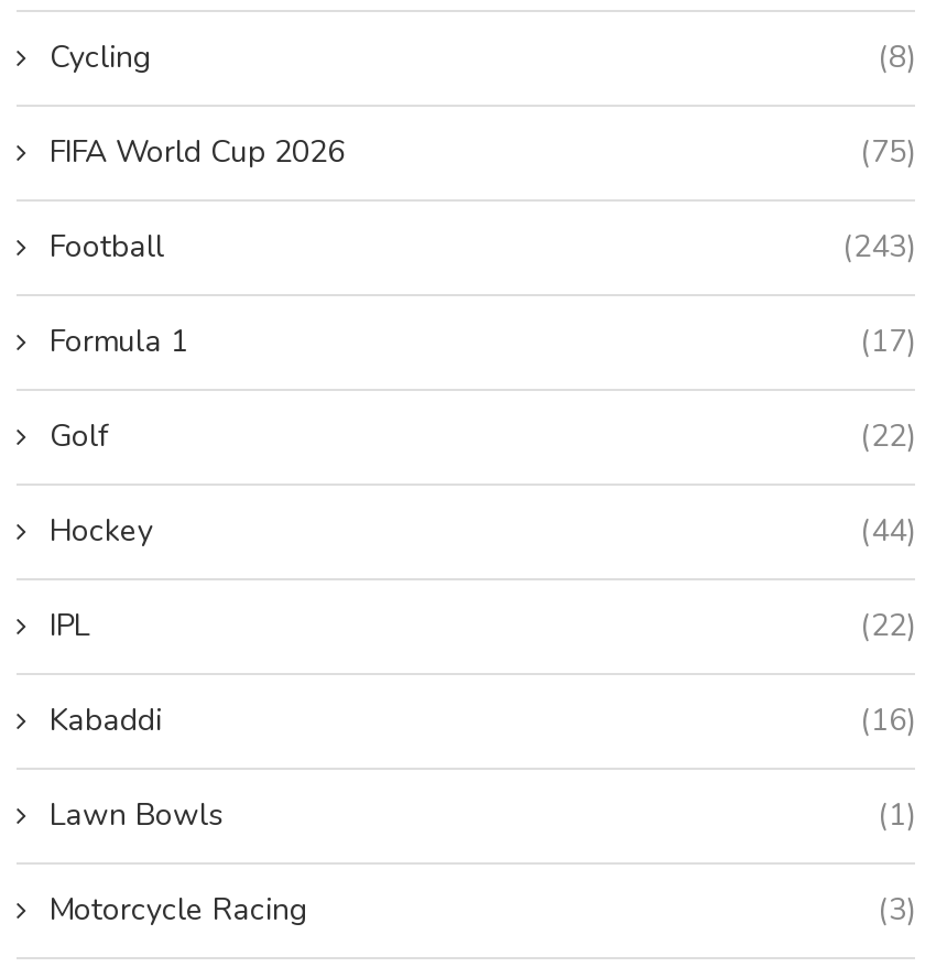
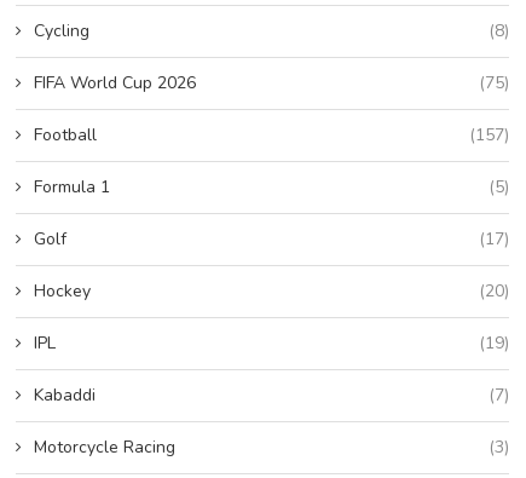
- (243)
+ (157)

- (17)
+ (5)

- (22)
+ (17)

- (44)
+ (20)

- (22)
+ (19)

- (16)
- Lawn Bowls
- (1)
+ (7)
